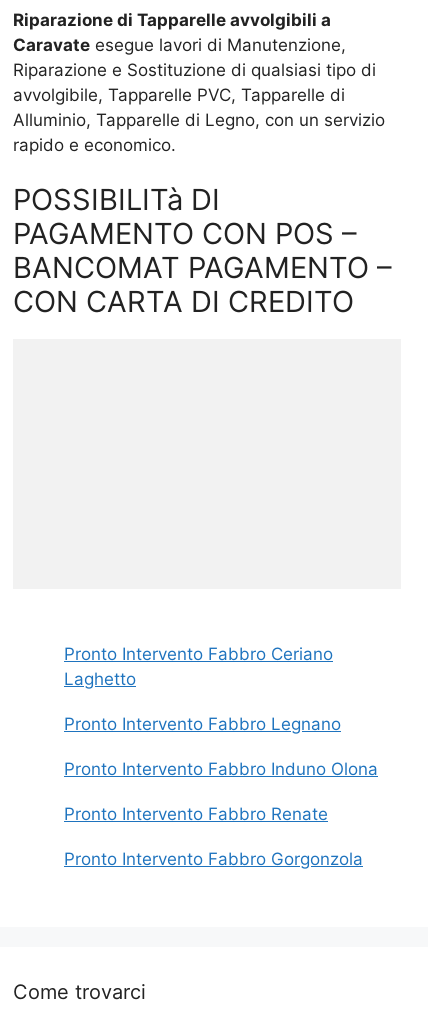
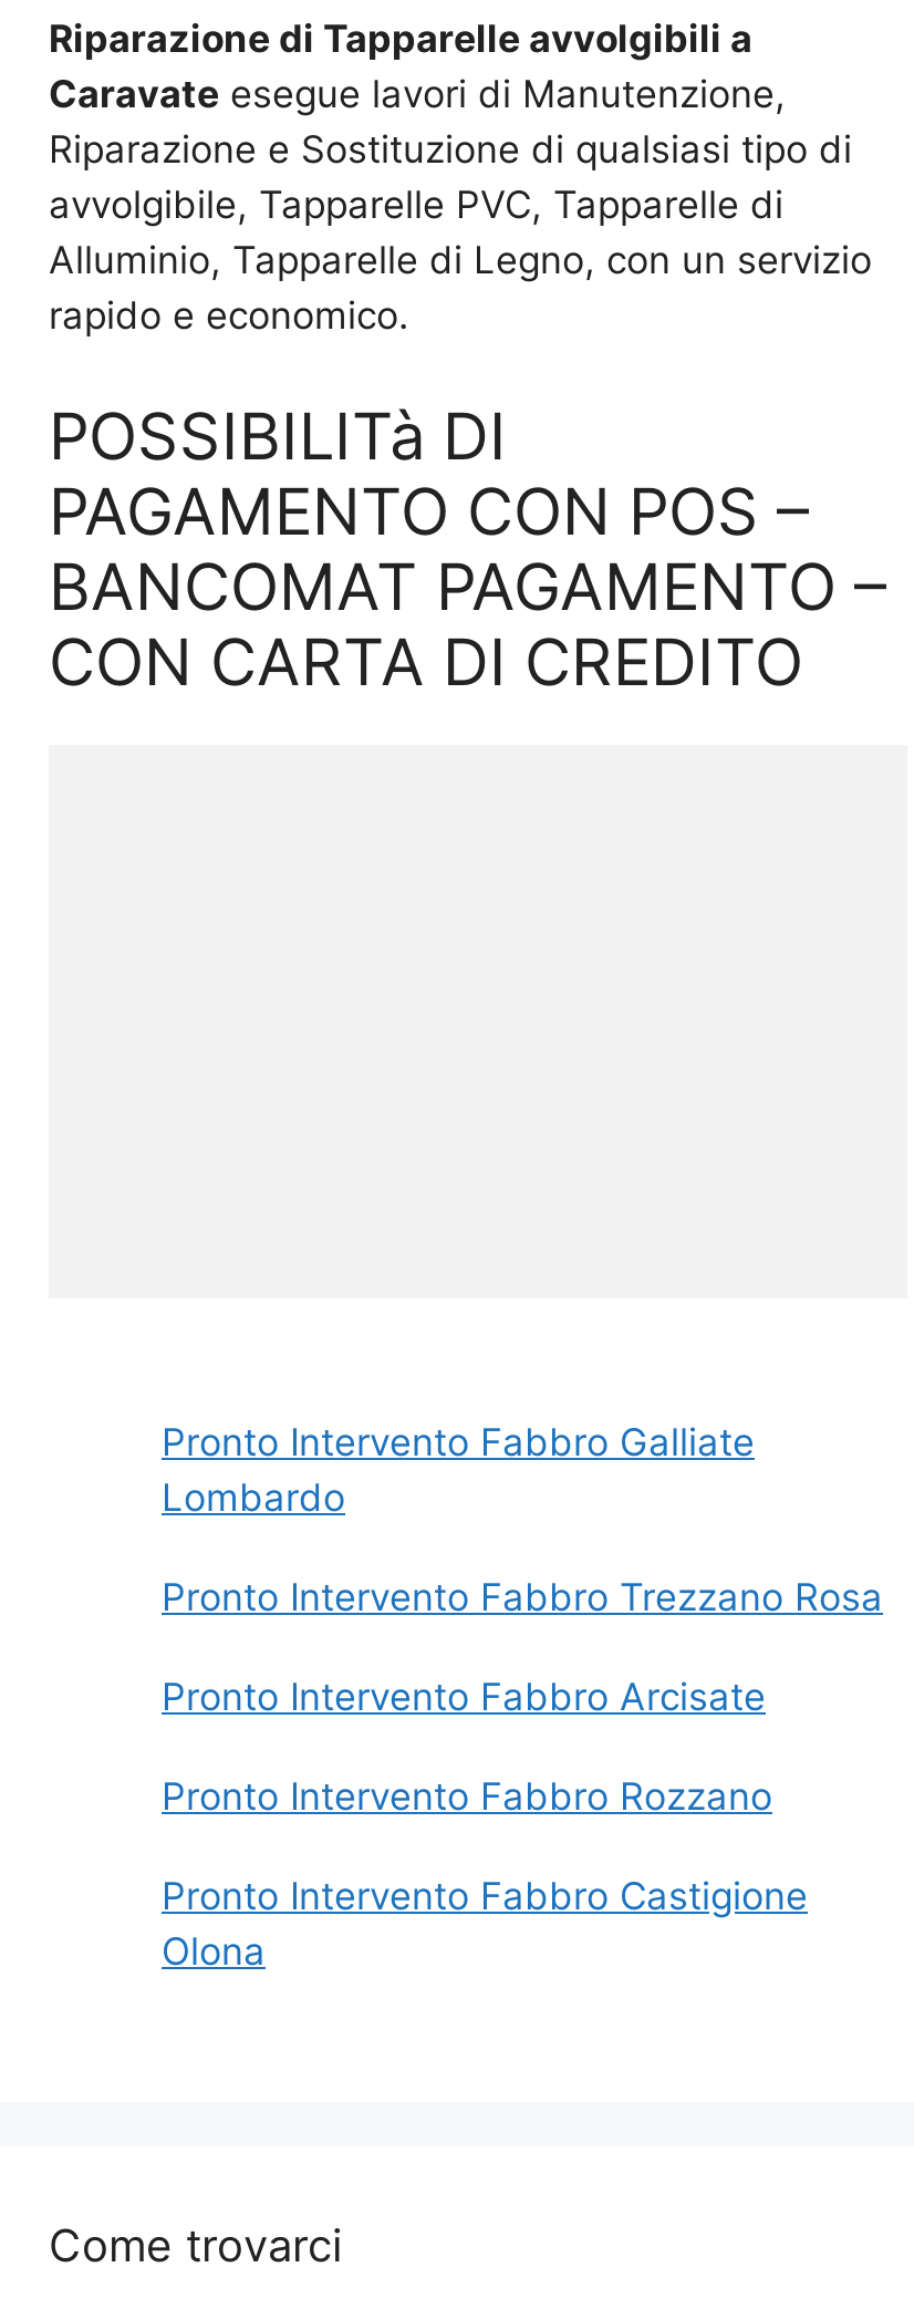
- Pronto Intervento Fabbro Ceriano
- Laghetto
+ Pronto Intervento Fabbro Galliate
+ Lombardo

- Pronto Intervento Fabbro Legnano
+ Pronto Intervento Fabbro Trezzano Rosa

- Pronto Intervento Fabbro Induno Olona
+ Pronto Intervento Fabbro Arcisate

- Pronto Intervento Fabbro Renate
+ Pronto Intervento Fabbro Rozzano

- Pronto Intervento Fabbro Gorgonzola
+ Pronto Intervento Fabbro Castigione
+ Olona
